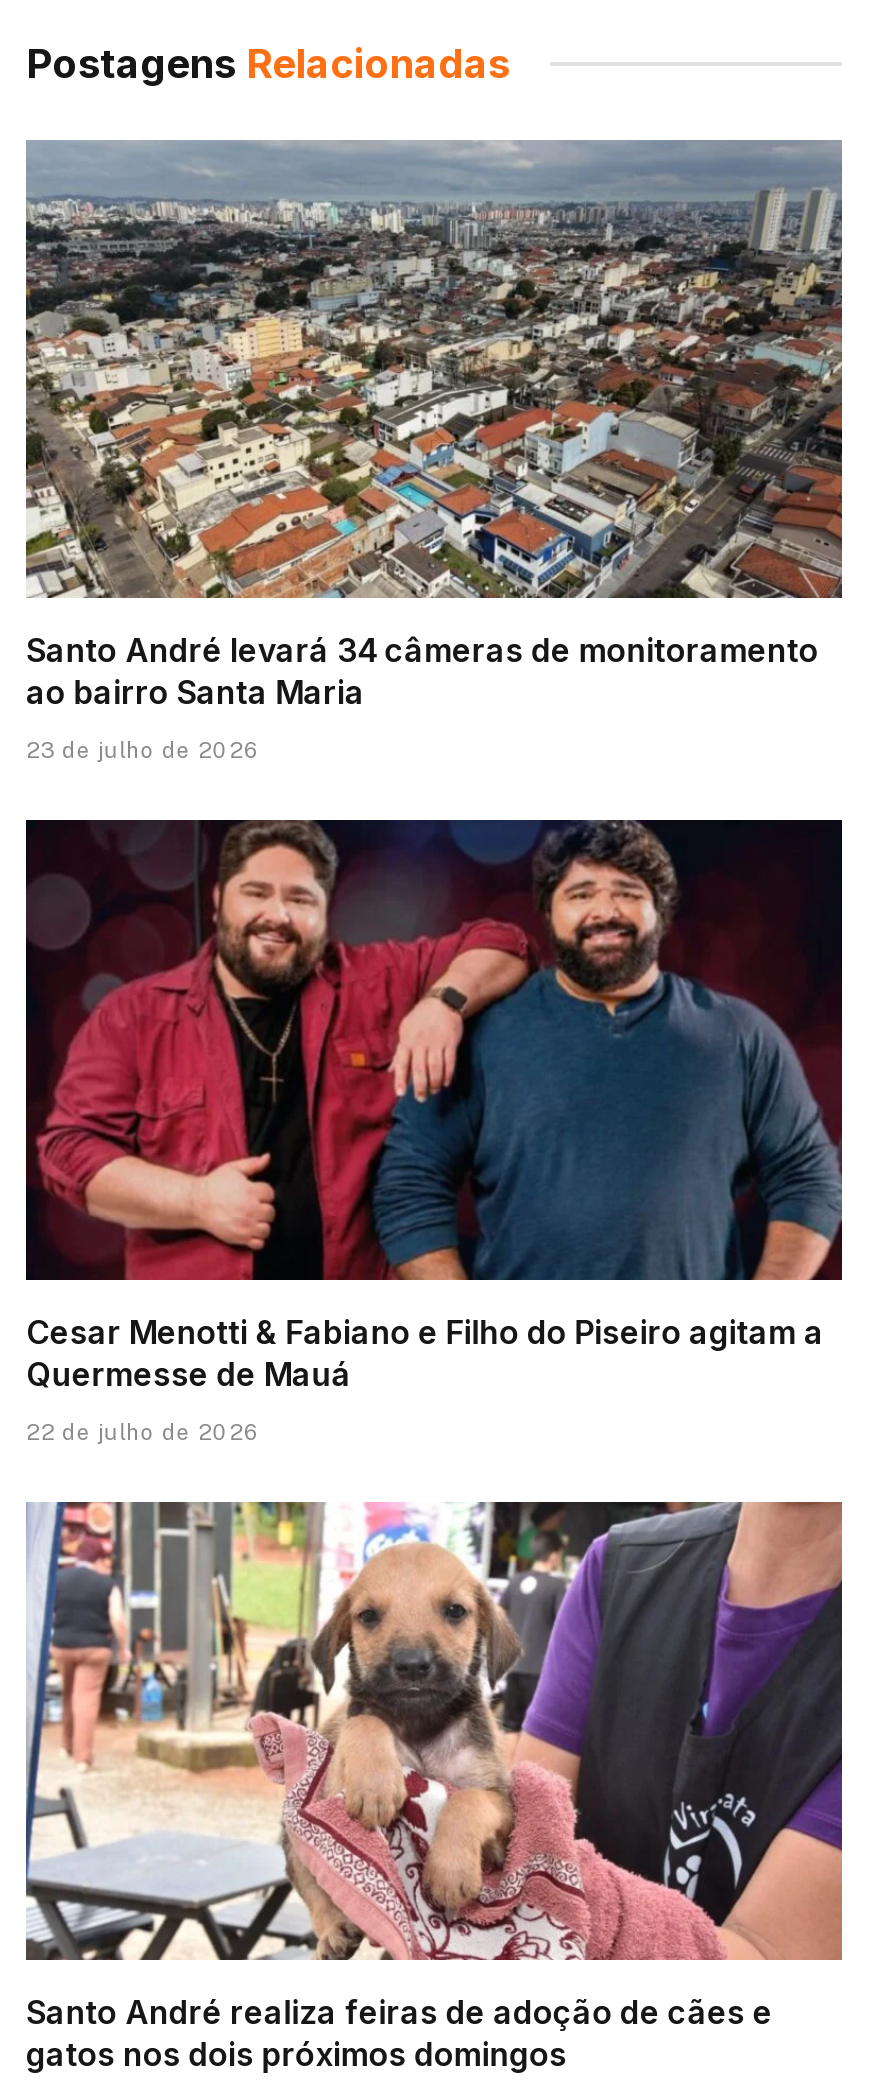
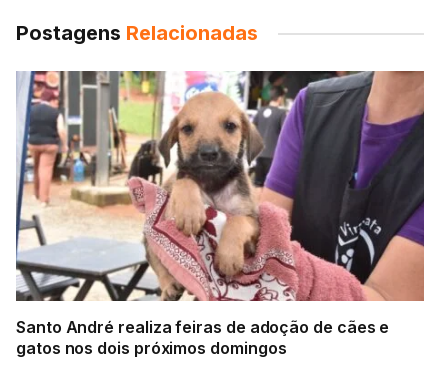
- [image]
- Santo André levará 34 câmeras de monitoramento
- ao bairro Santa Maria
- 23 de julho de 2026

- [image]
- Cesar Menotti & Fabiano e Filho do Piseiro agitam a
- Quermesse de Mauá
- 22 de julho de 2026
